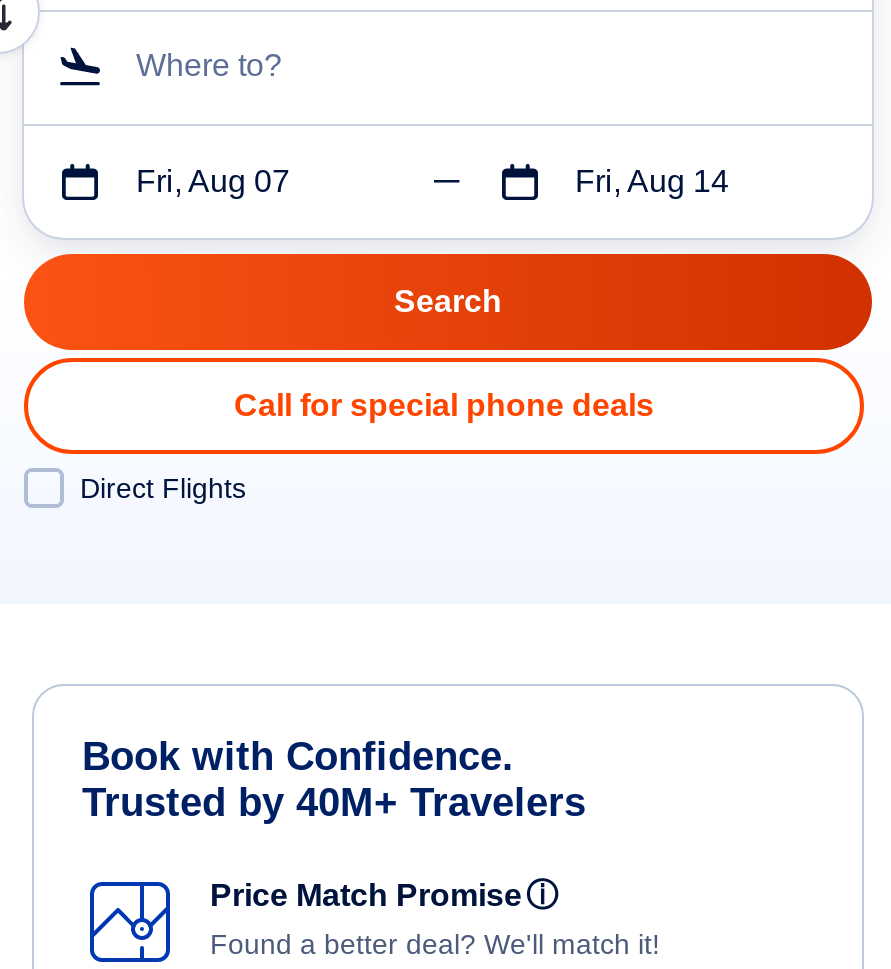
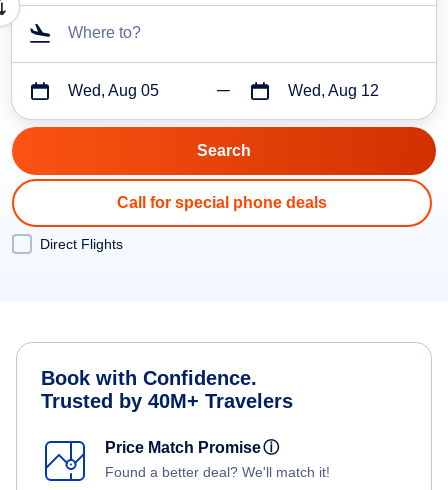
- Fri, Aug 07
+ Wed, Aug 05

- Fri, Aug 14
+ Wed, Aug 12
